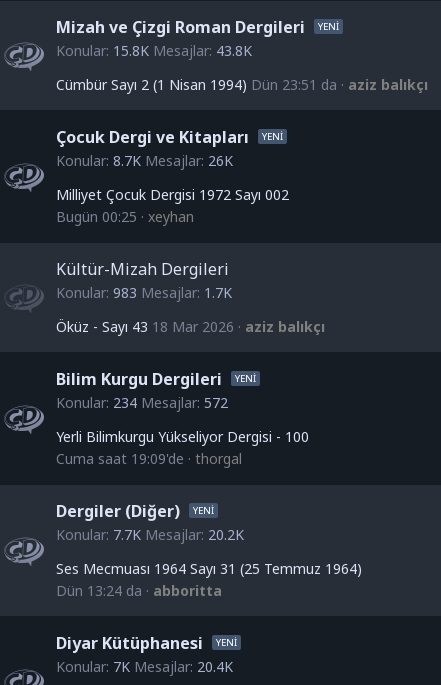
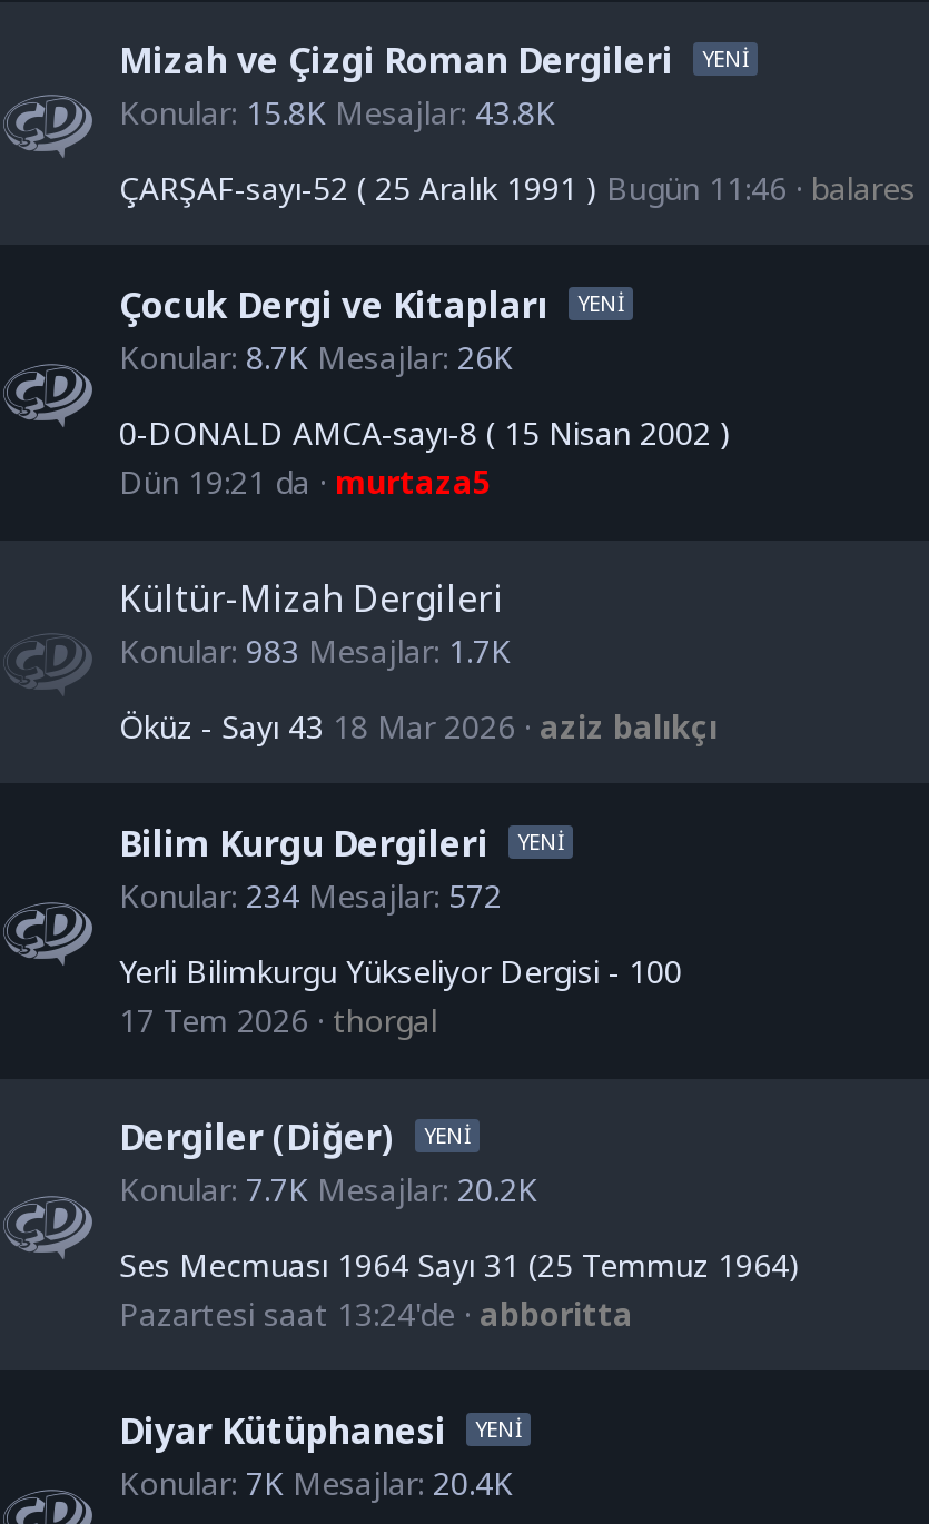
- Cümbür Sayı 2 (1 Nisan 1994) Dün 23:51 da aziz balıkçı
+ ÇARŞAF-sayı-52 ( 25 Aralık 1991 ) Bugün 11:46 balares

- Milliyet Çocuk Dergisi 1972 Sayı 002
- Bugün 00:25 xeyhan
+ 0-DONALD AMCA-sayı-8 ( 15 Nisan 2002 )
+ Dün 19:21 da murtaza5

- Cuma saat 19:09'de thorgal
+ 17 Tem 2026 thorgal

- Dün 13:24 da abboritta
+ Pazartesi saat 13:24'de abboritta
